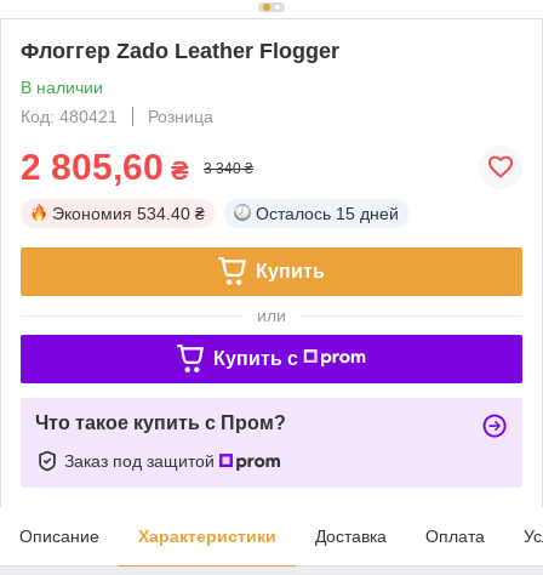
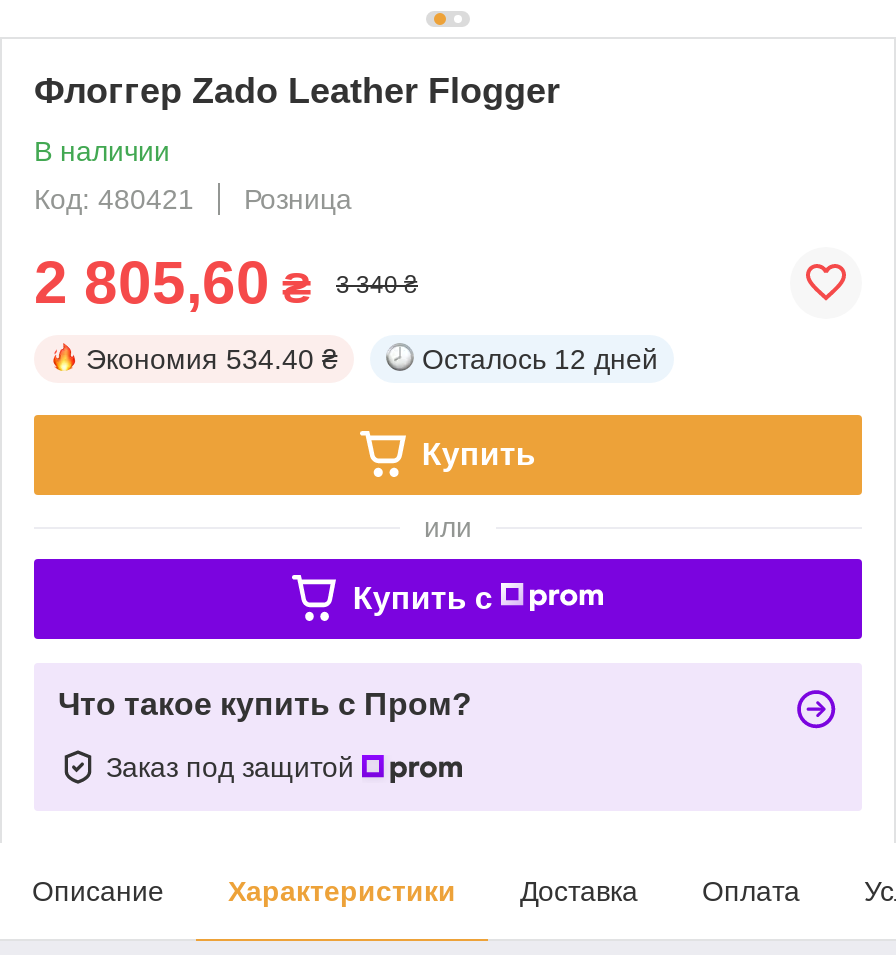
- Осталось 15 дней
+ Осталось 12 дней
